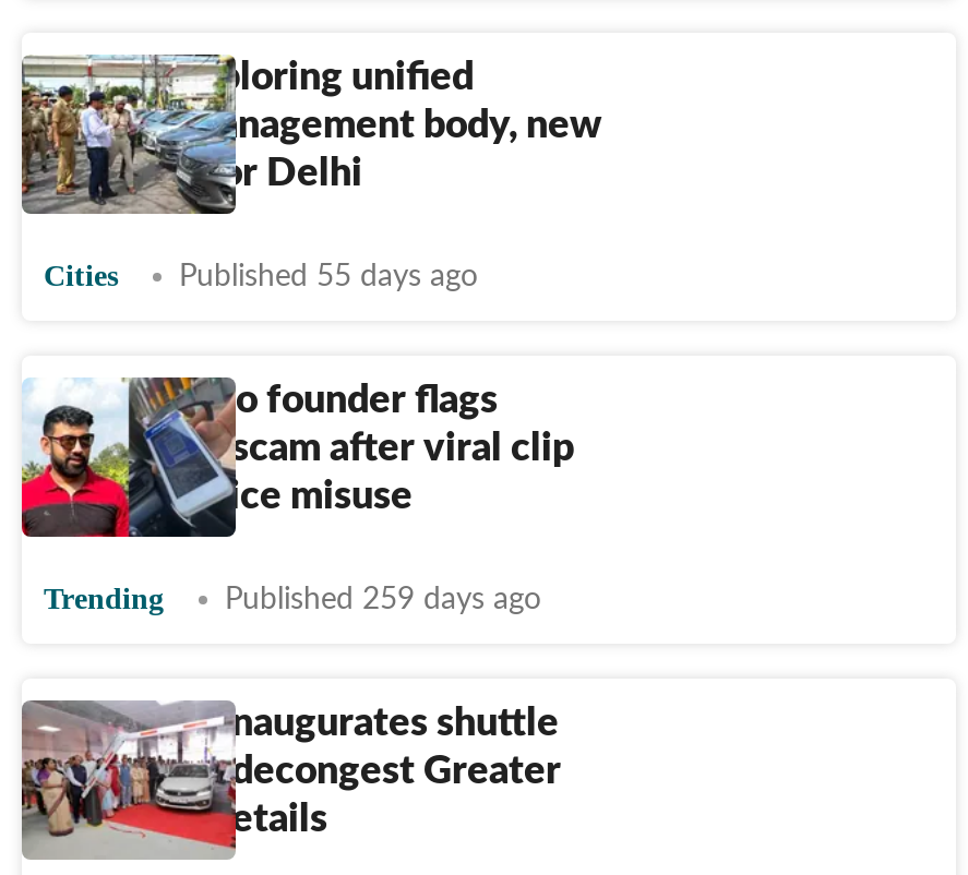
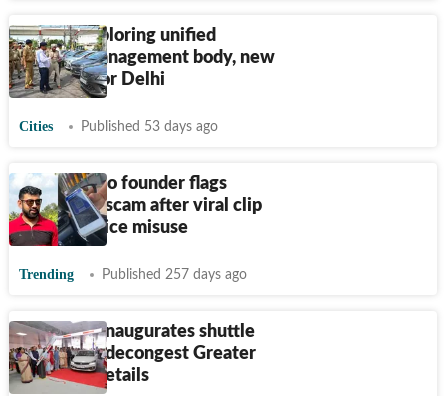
- Published 55 days ago
+ Published 53 days ago

- Published 259 days ago
+ Published 257 days ago
